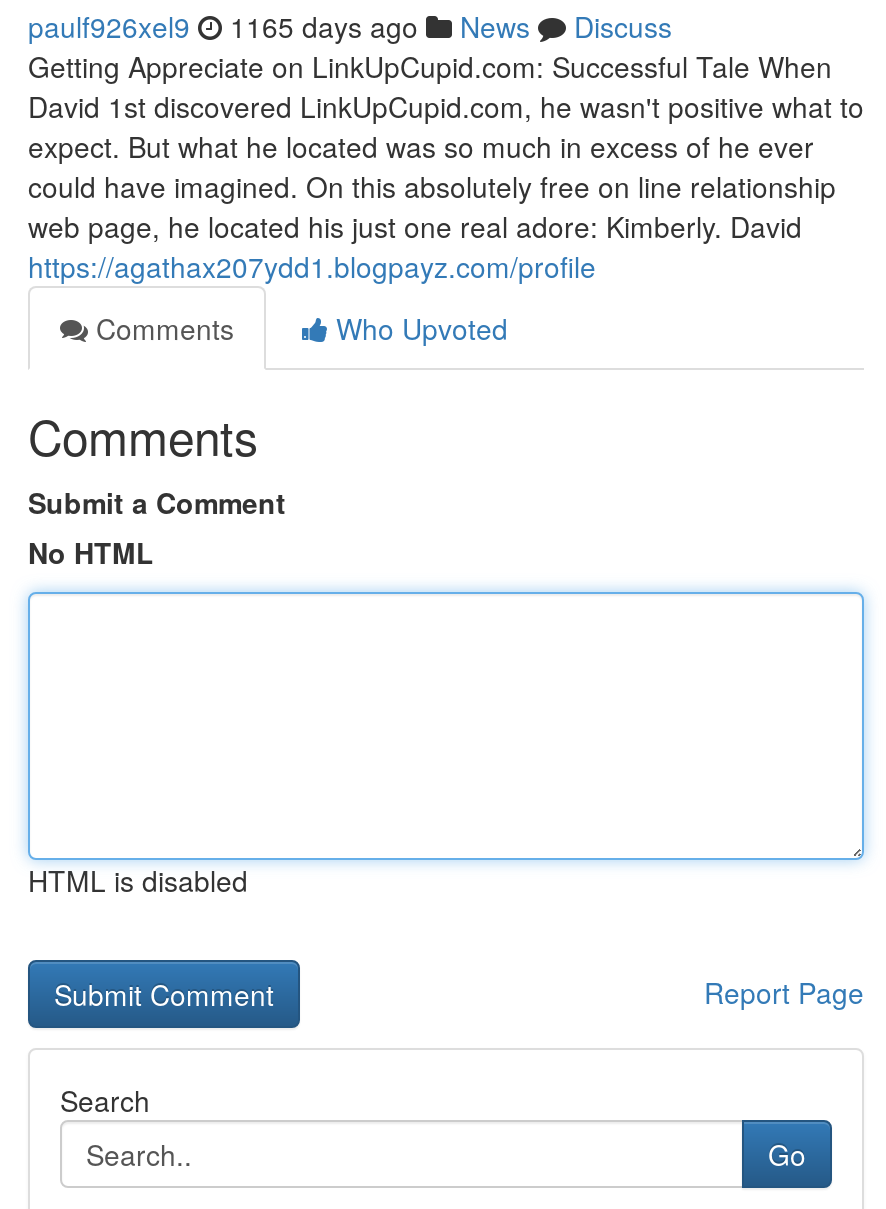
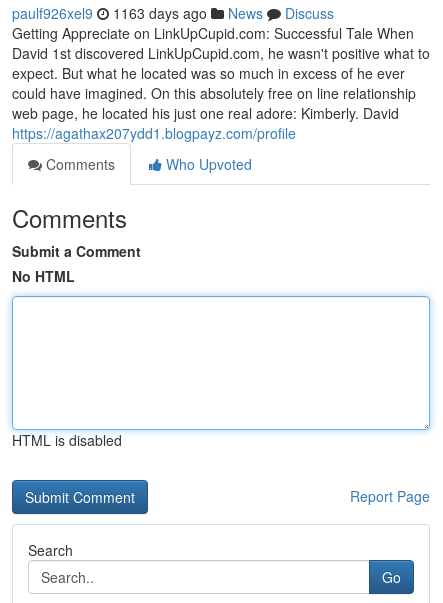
- paulf926xel9 1165 days ago News Discuss
+ paulf926xel9 1163 days ago News Discuss
